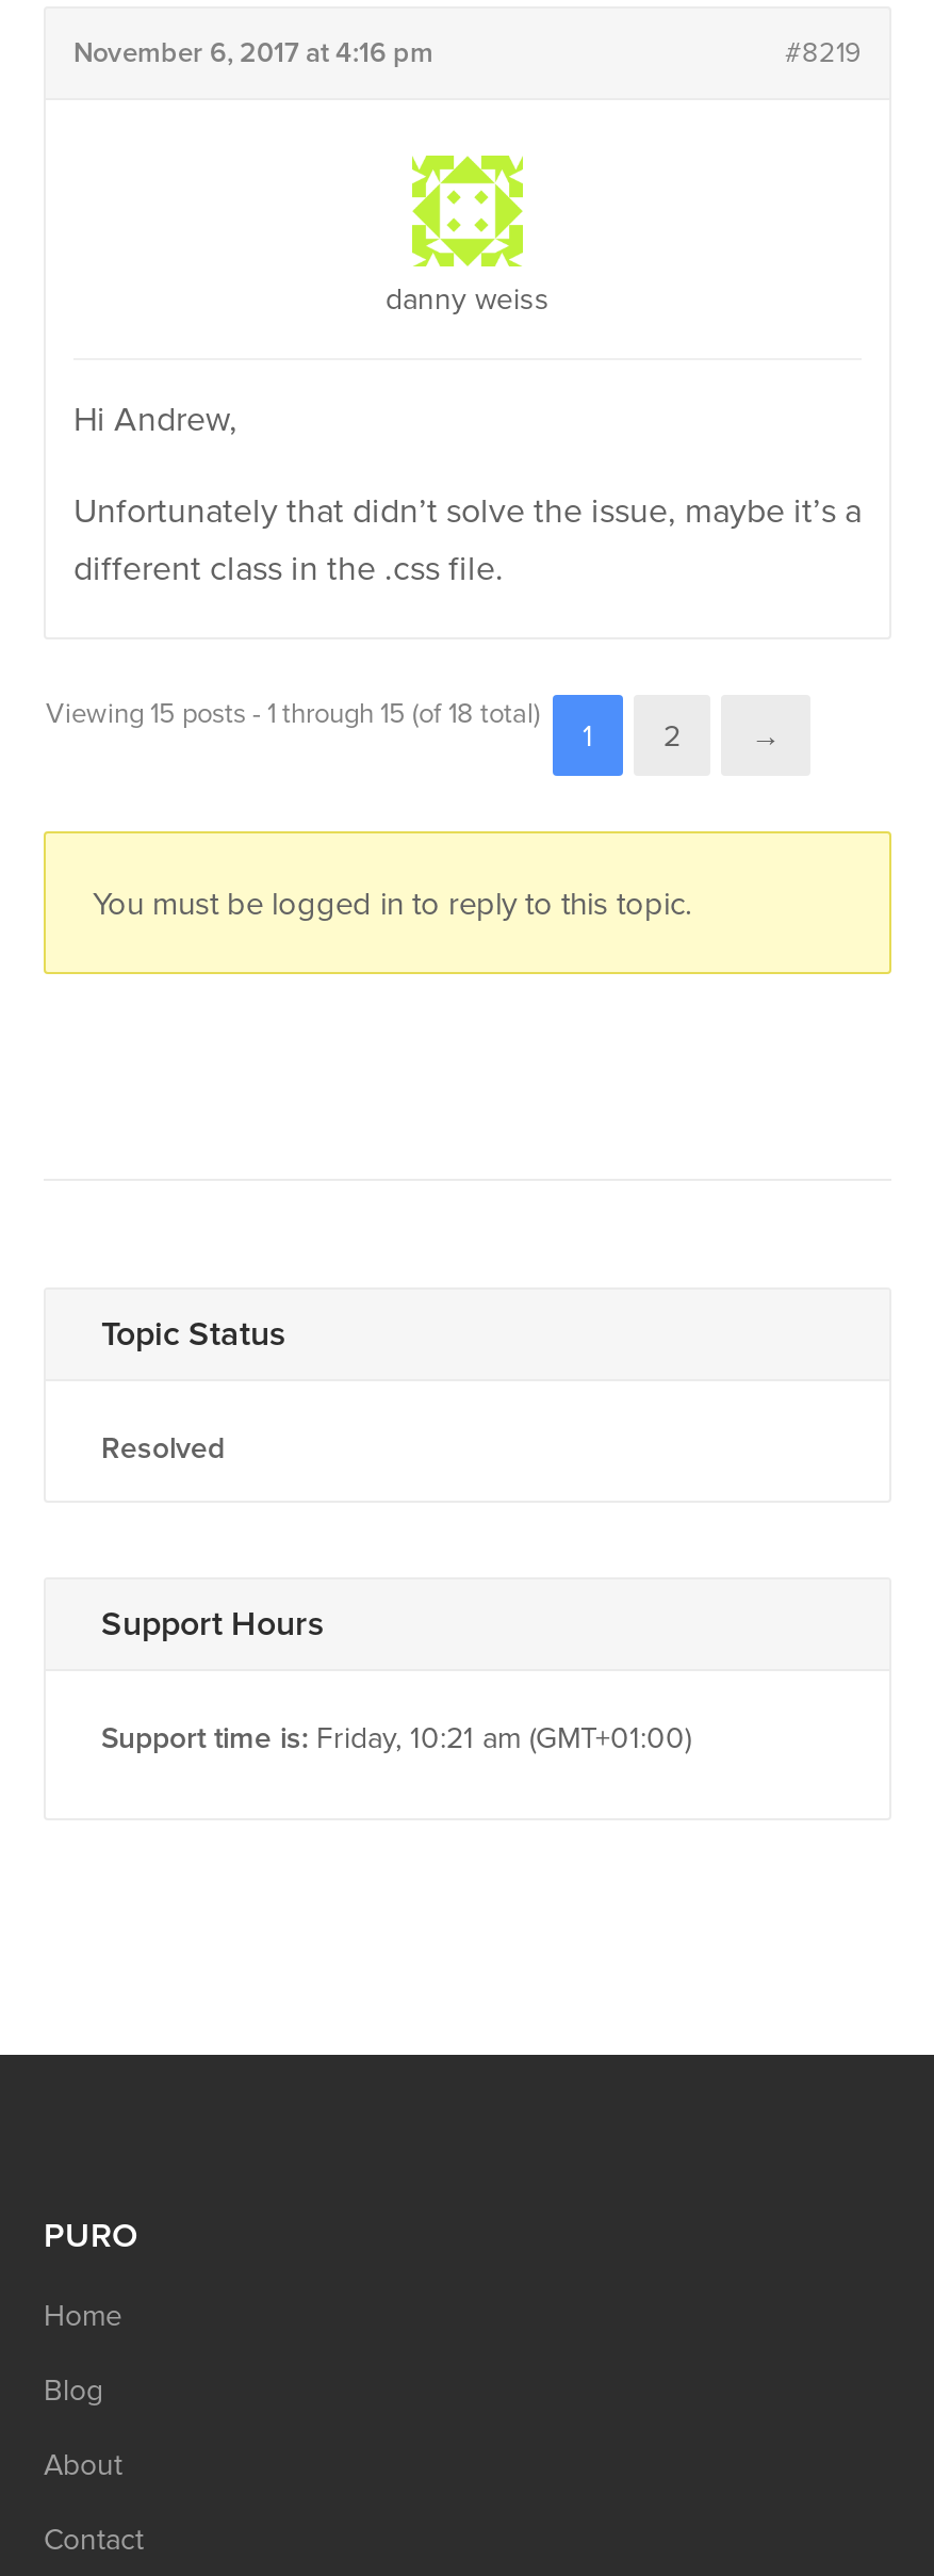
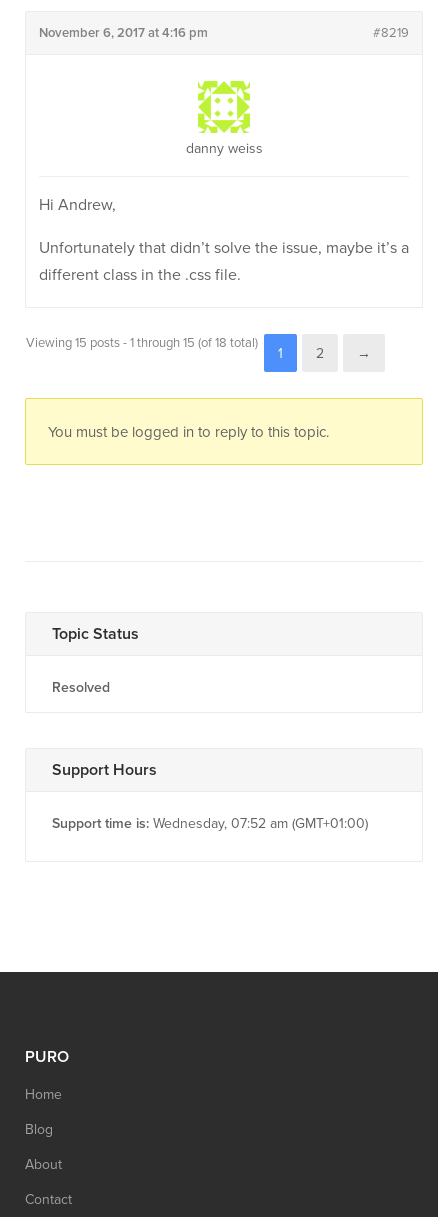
- Support time is: Friday, 10:21 am (GMT+01:00)
+ Support time is: Wednesday, 07:52 am (GMT+01:00)
